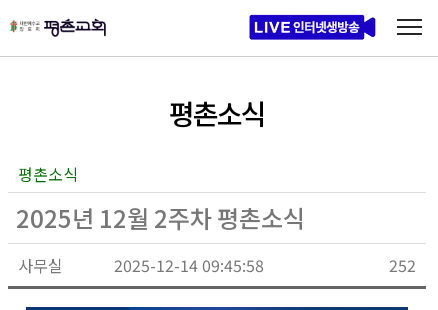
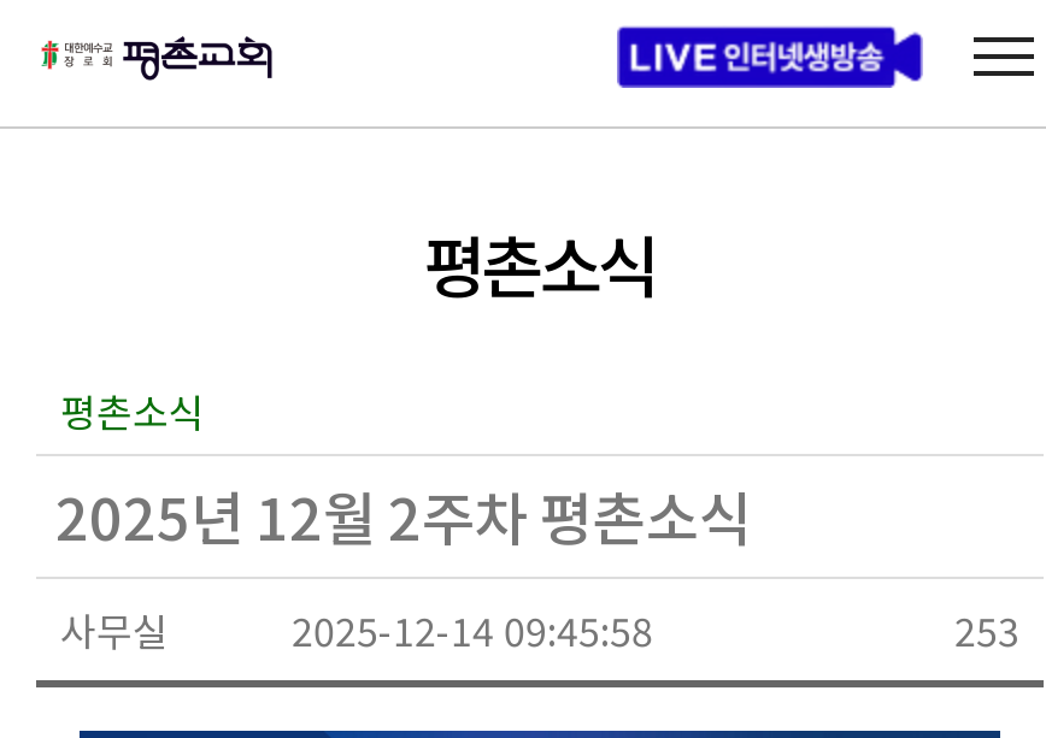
- 252
+ 253
